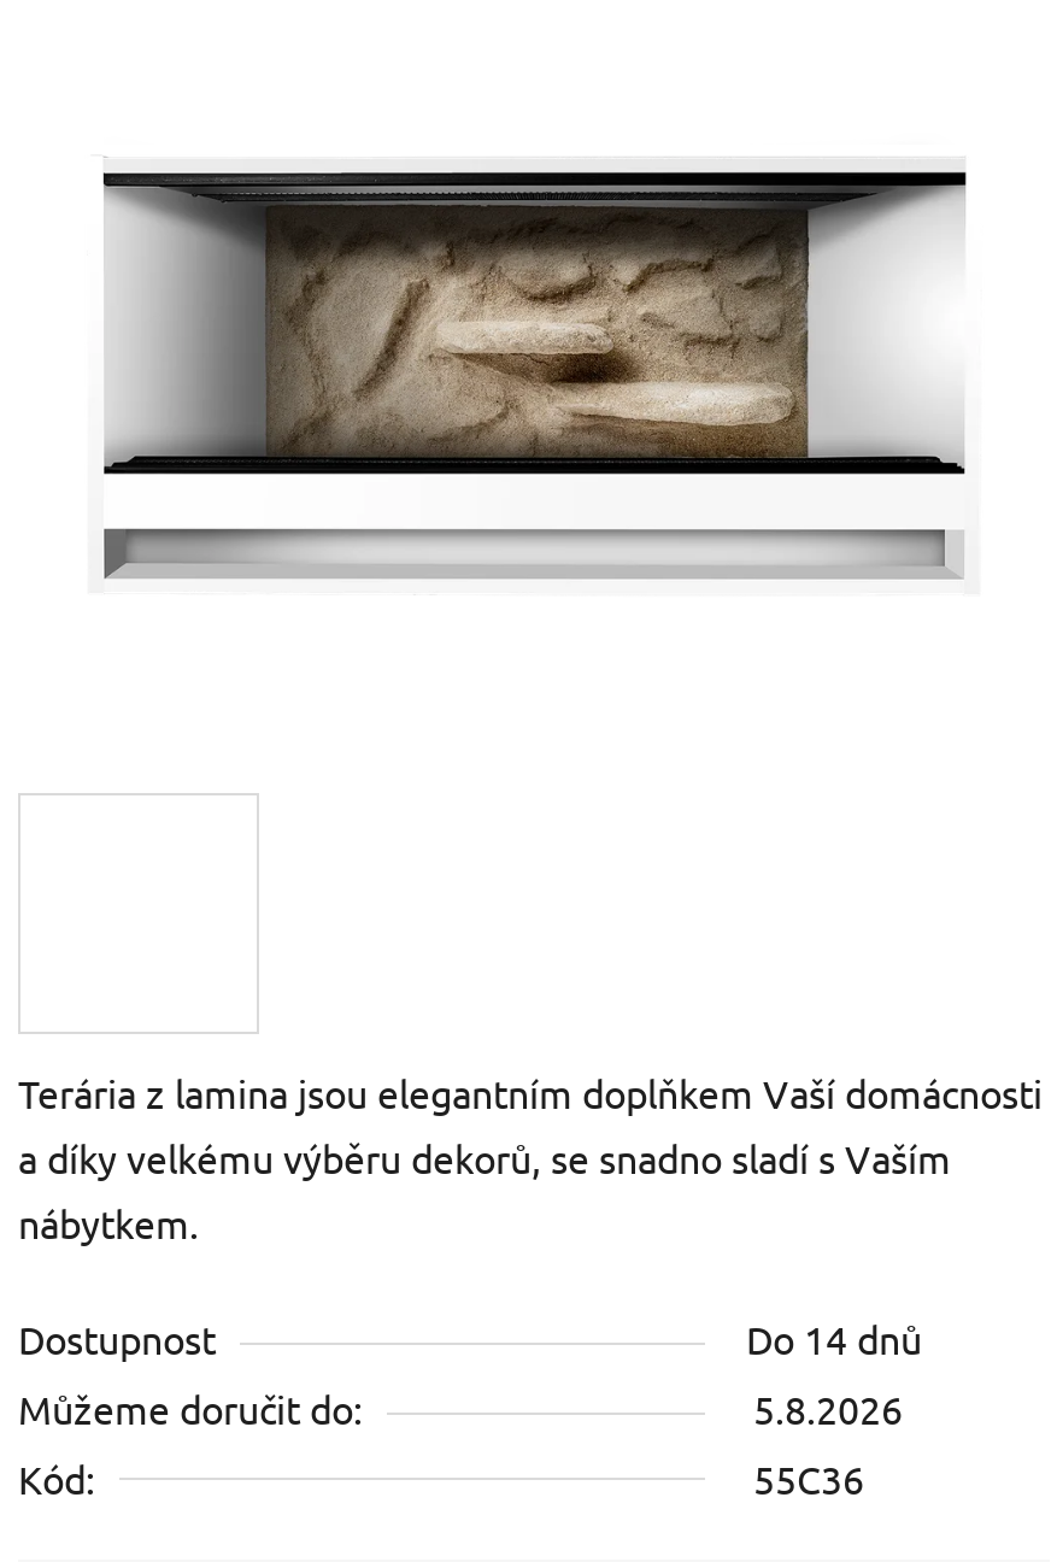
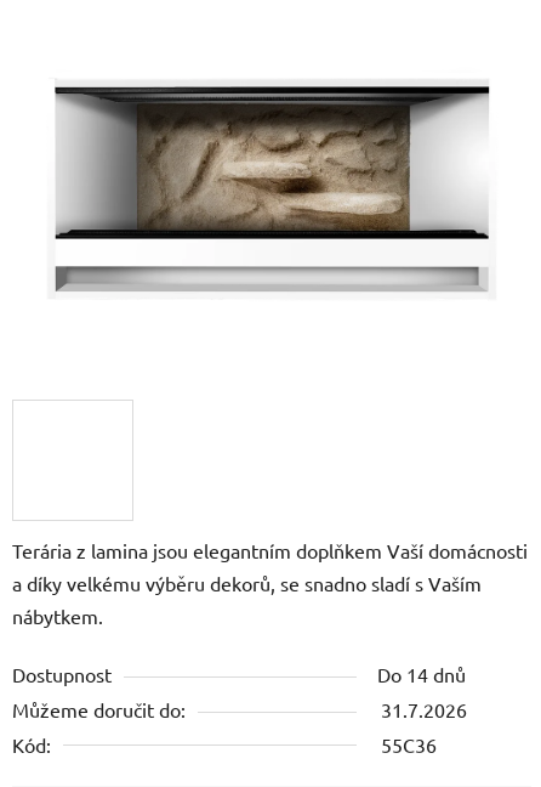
- 5.8.2026
+ 31.7.2026
